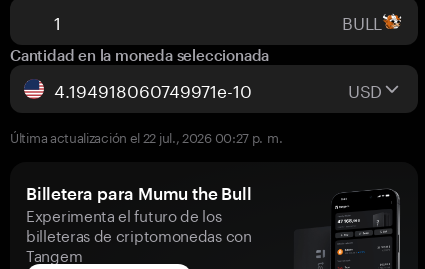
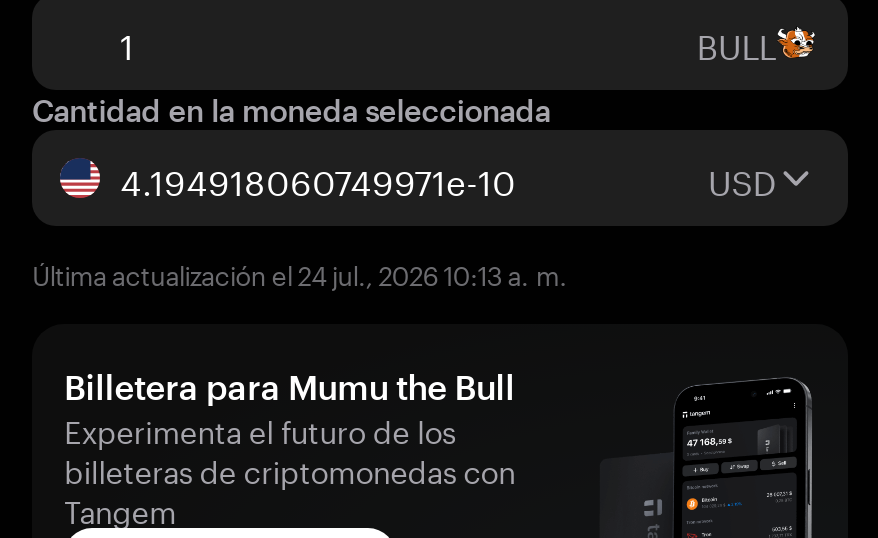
- Última actualización el 22 jul., 2026 00:27 p. m.
+ Última actualización el 24 jul., 2026 10:13 a. m.
